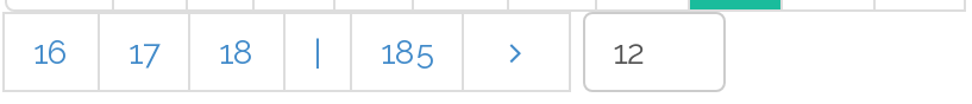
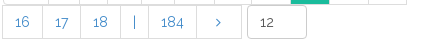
- 185
+ 184
